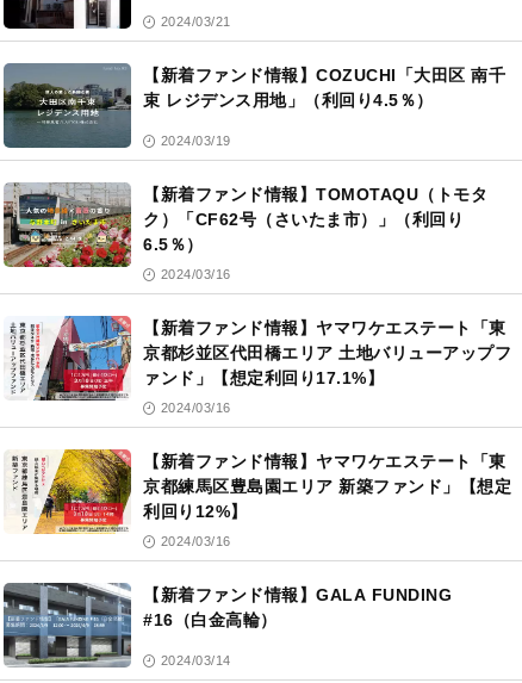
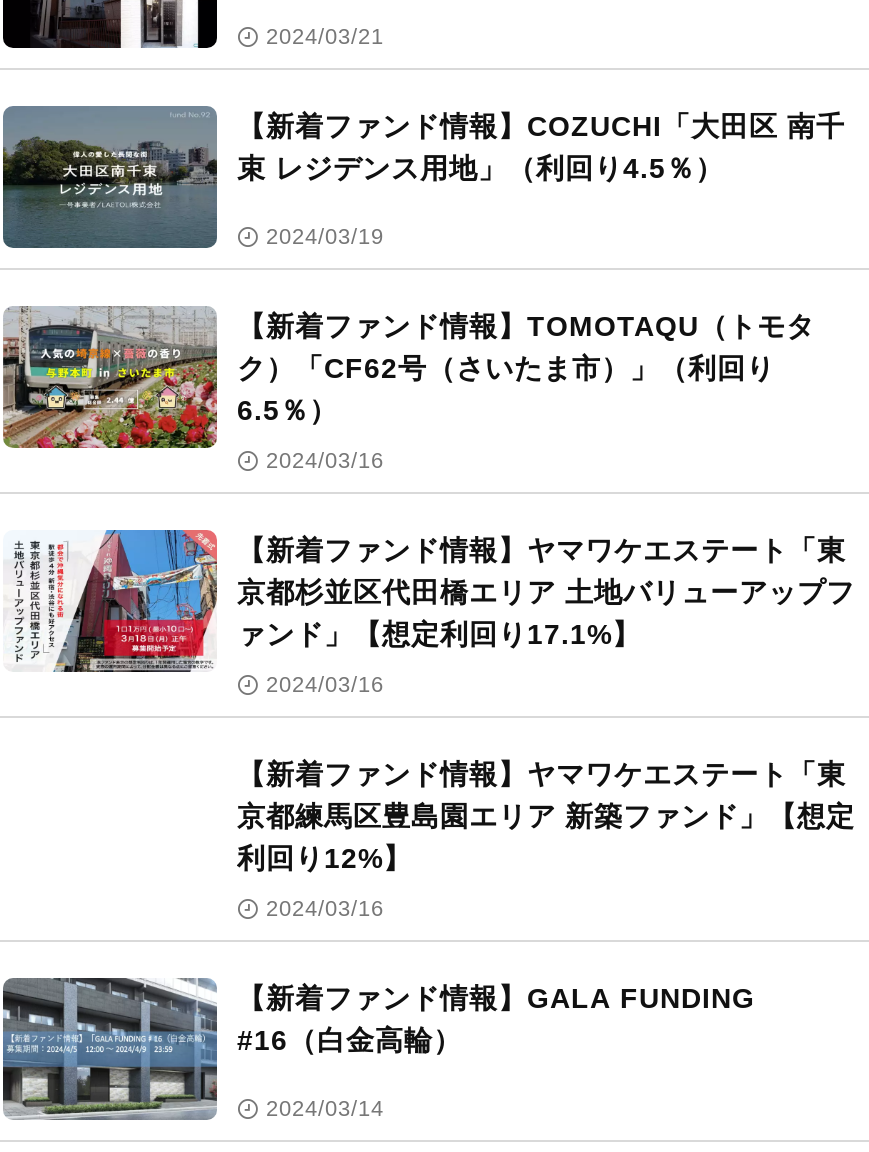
- [image]
